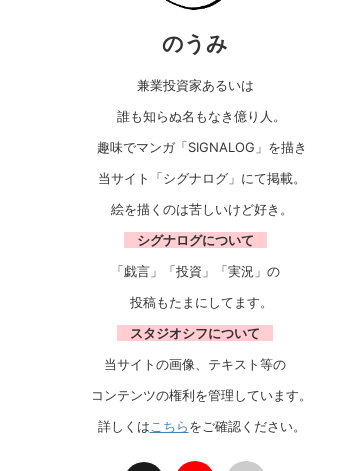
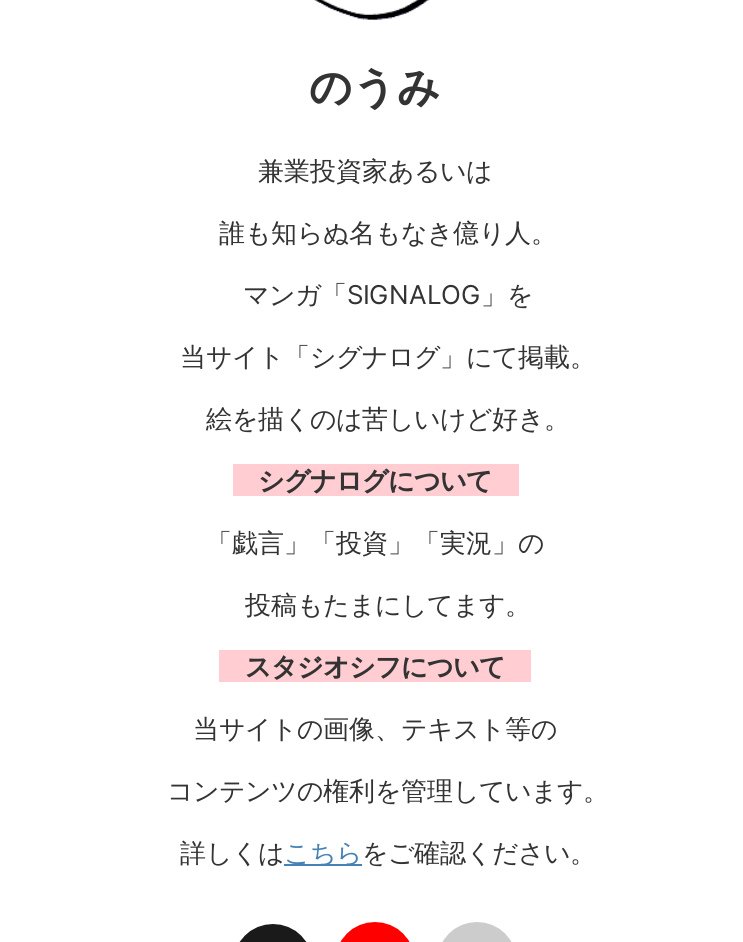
- 趣味でマンガ「SIGNALOG」を描き
+ マンガ「SIGNALOG」を
